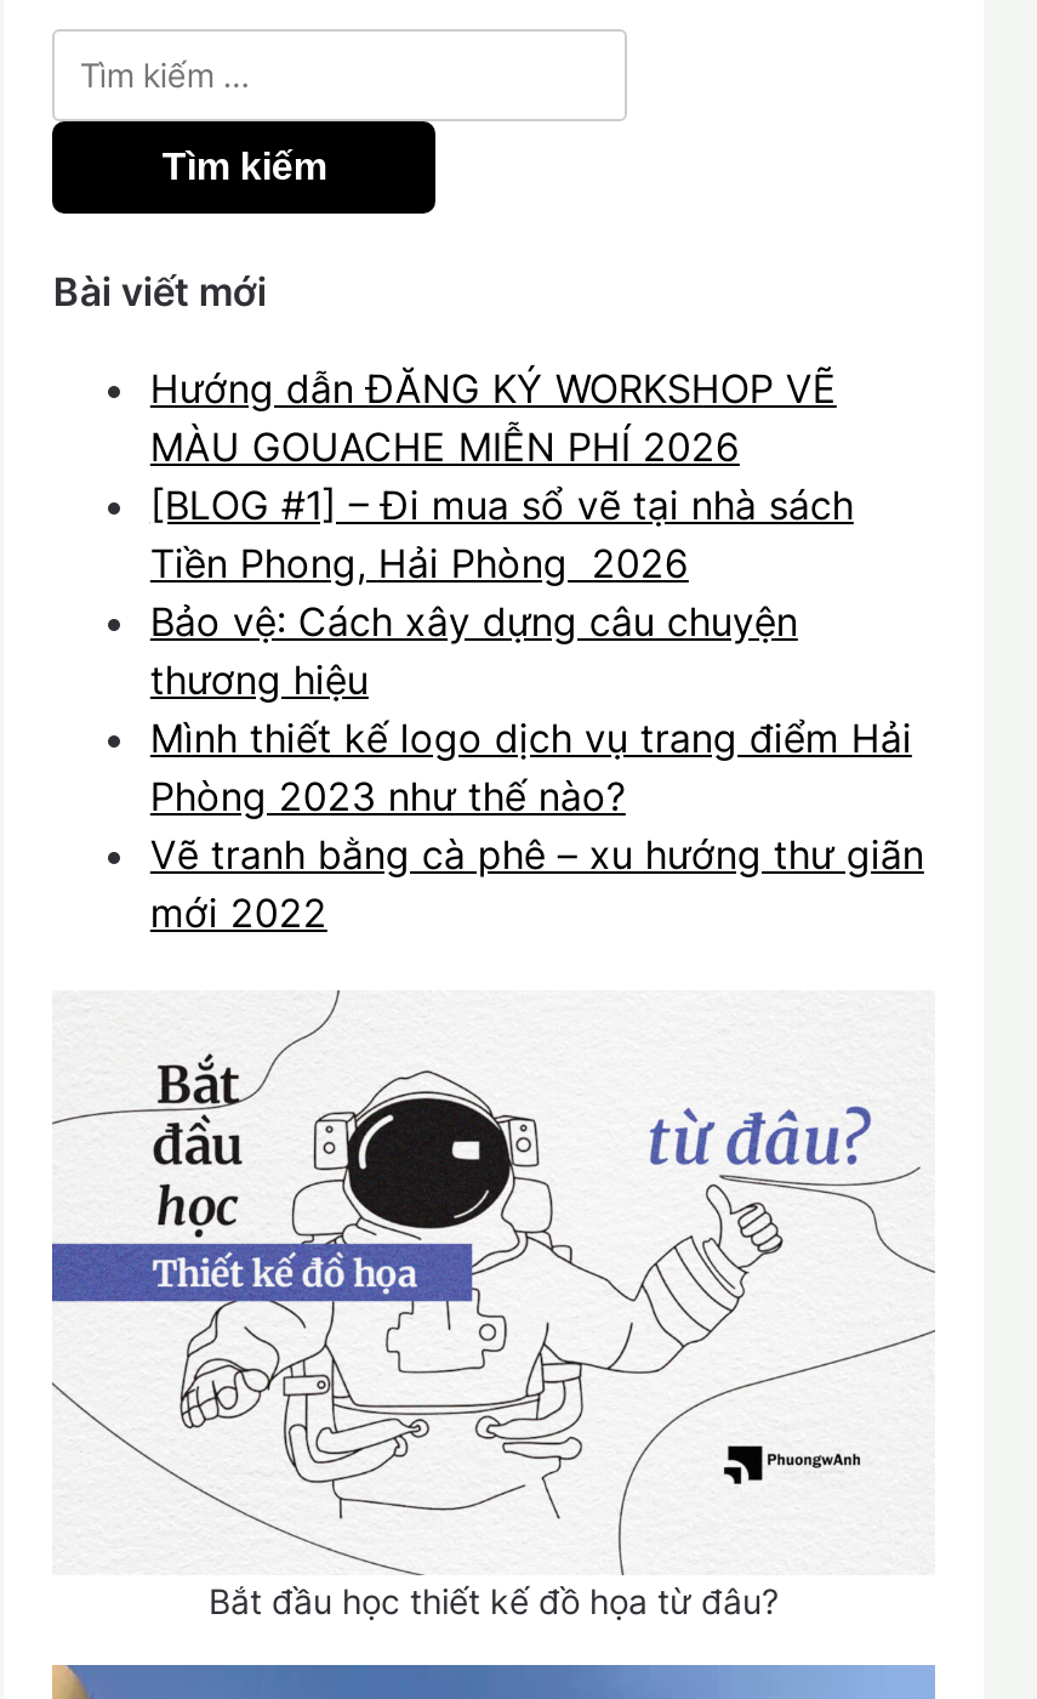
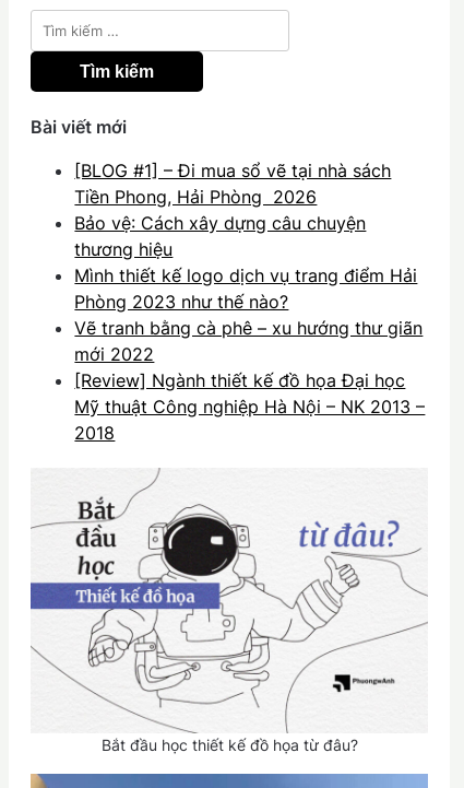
- Hướng dẫn ĐĂNG KÝ WORKSHOP VẼ
- MÀU GOUACHE MIỄN PHÍ 2026

moved up: [BLOG #1] – Đi mua sổ vẽ tại nhà sách | Tiền Phong, Hải Phòng 2026 | Bảo vệ: Cách xây dựng câu chuyện | thương hiệu | Mình thiết kế logo dịch vụ trang điểm Hải | Phòng 2023 như thế nào? | Vẽ tranh bằng cà phê – xu hướng thư giãn | mới 2022

+ [Review] Ngành thiết kế đồ họa Đại học
+ Mỹ thuật Công nghiệp Hà Nội – NK 2013 –
+ 2018
